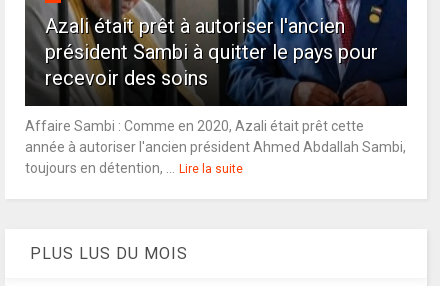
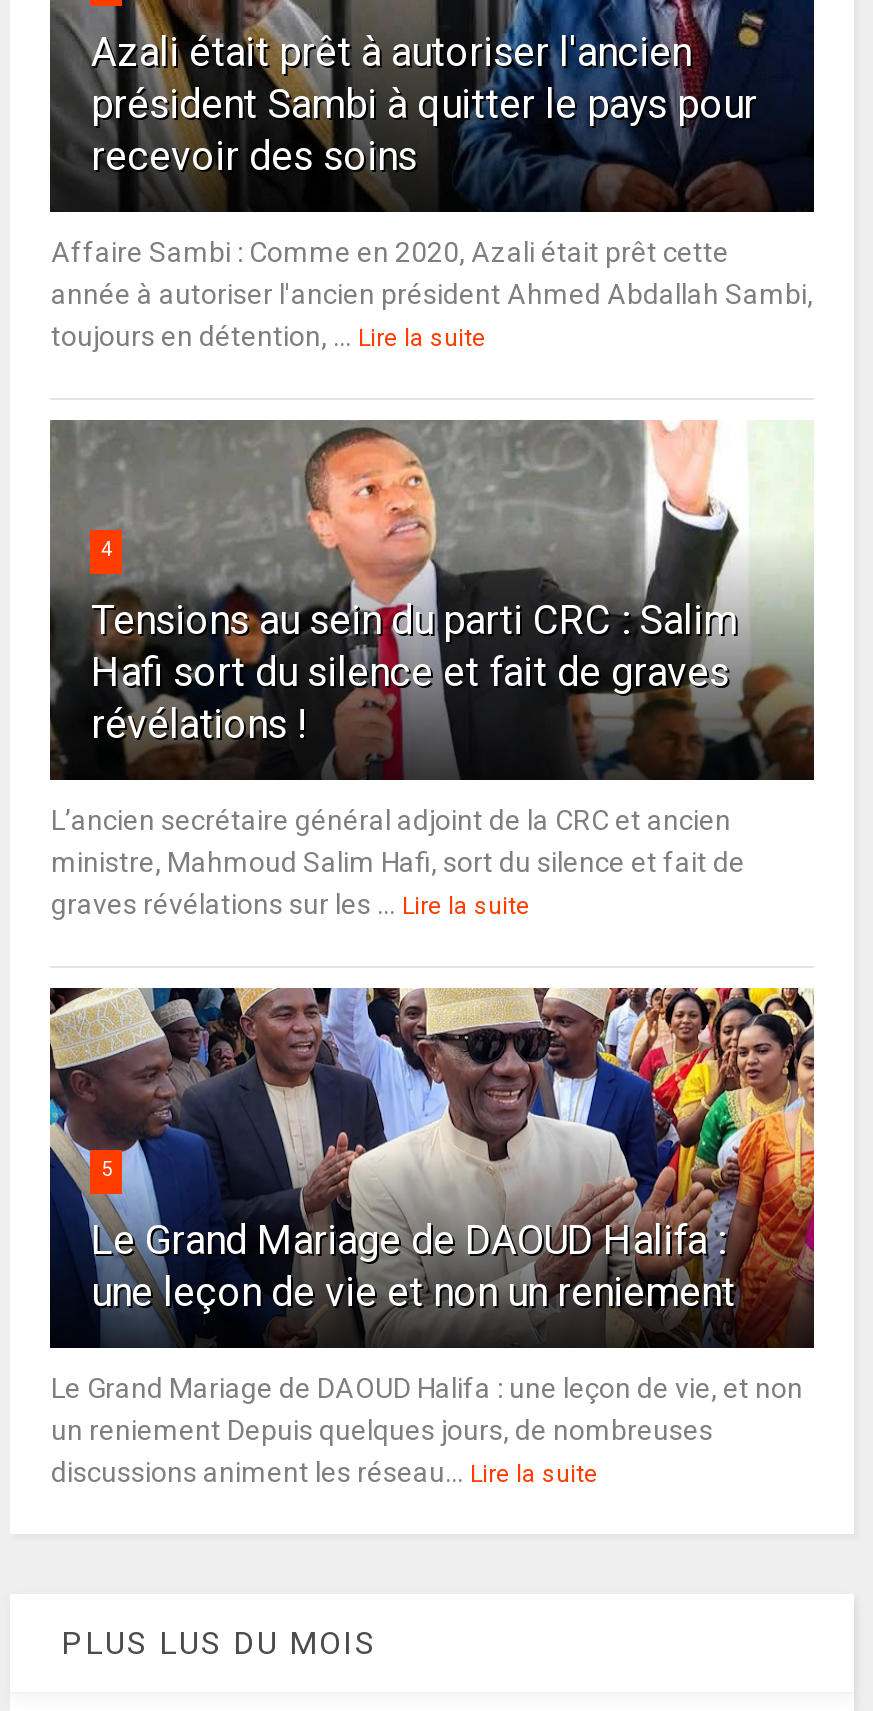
+ [image]
+ 5
+ Le Grand Mariage de DAOUD Halifa :
+ une leçon de vie et non un reniement
+ Le Grand Mariage de DAOUD Halifa : une leçon de vie, et non
+ un reniement Depuis quelques jours, de nombreuses
+ discussions animent les réseau... Lire la suite

+ [image]
+ 4
+ Tensions au sein du parti CRC : Salim
+ Hafi sort du silence et fait de graves
+ révélations !
+ L’ancien secrétaire général adjoint de la CRC et ancien
+ ministre, Mahmoud Salim Hafi, sort du silence et fait de
+ graves révélations sur les ... Lire la suite
